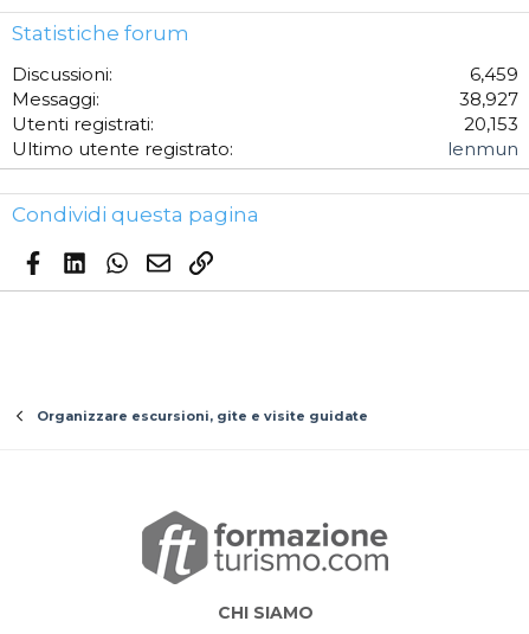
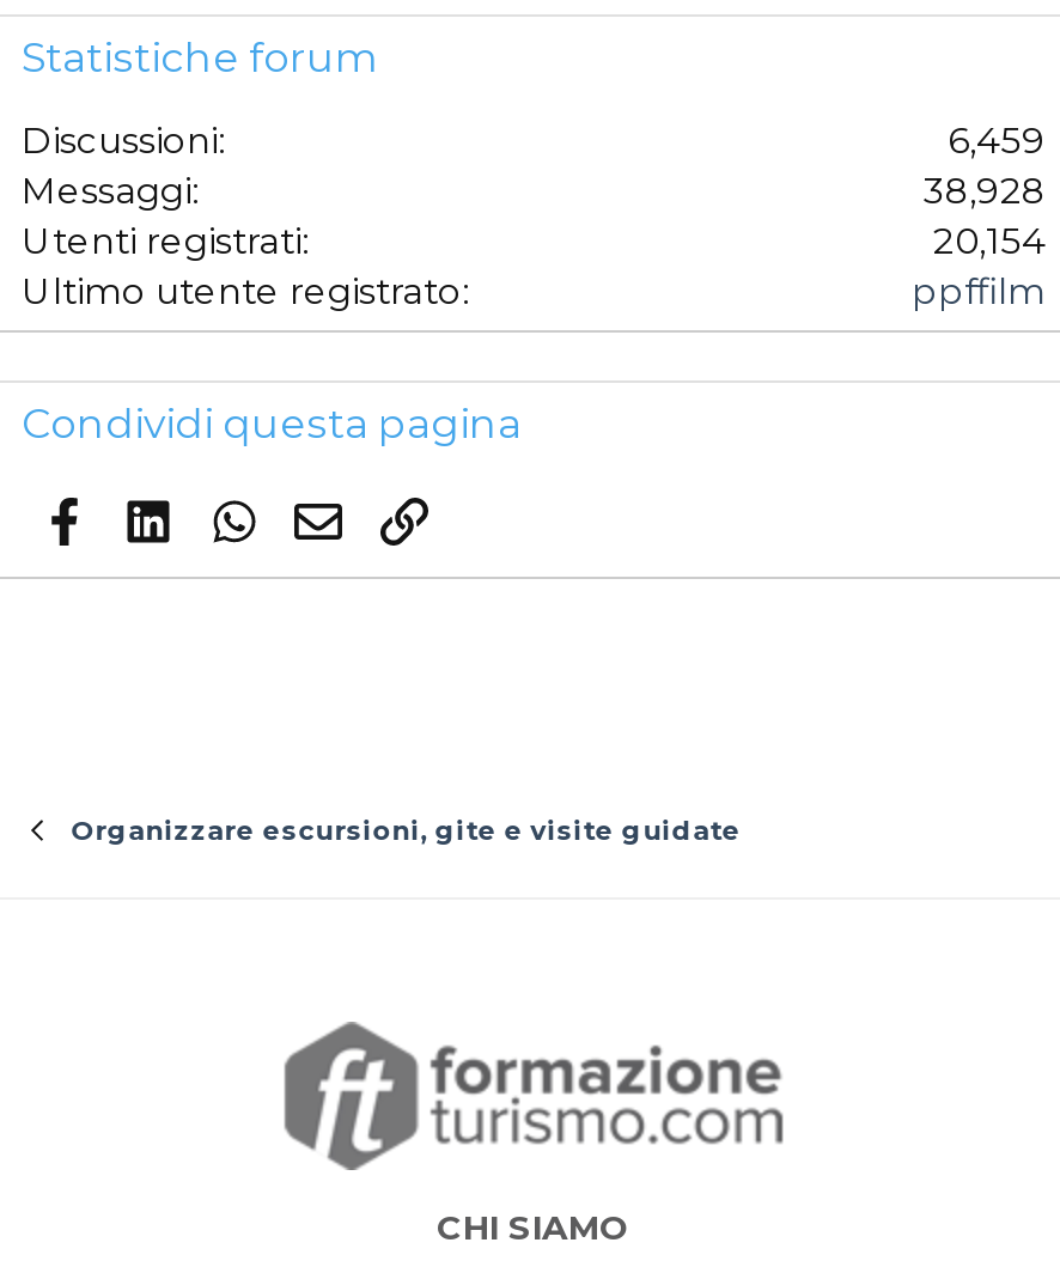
- 38,927
+ 38,928

- 20,153
+ 20,154

- lenmun
+ ppffilm
